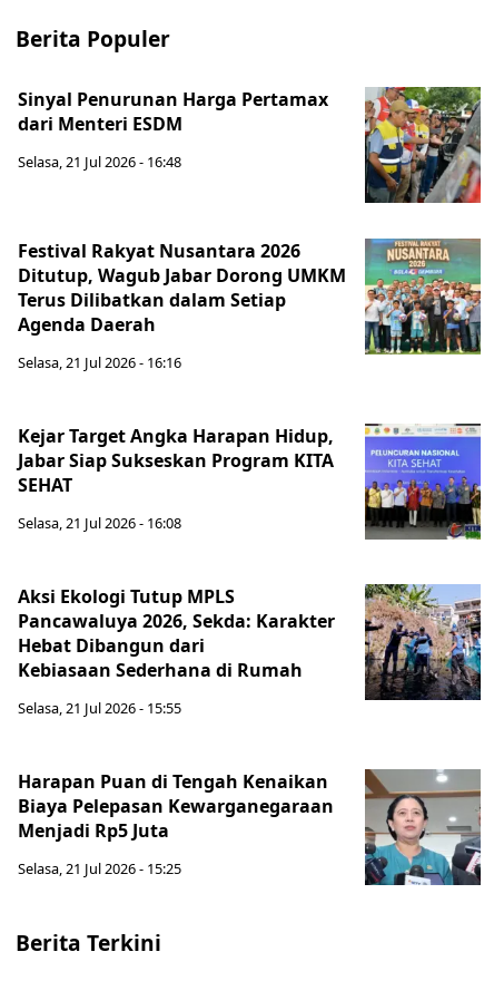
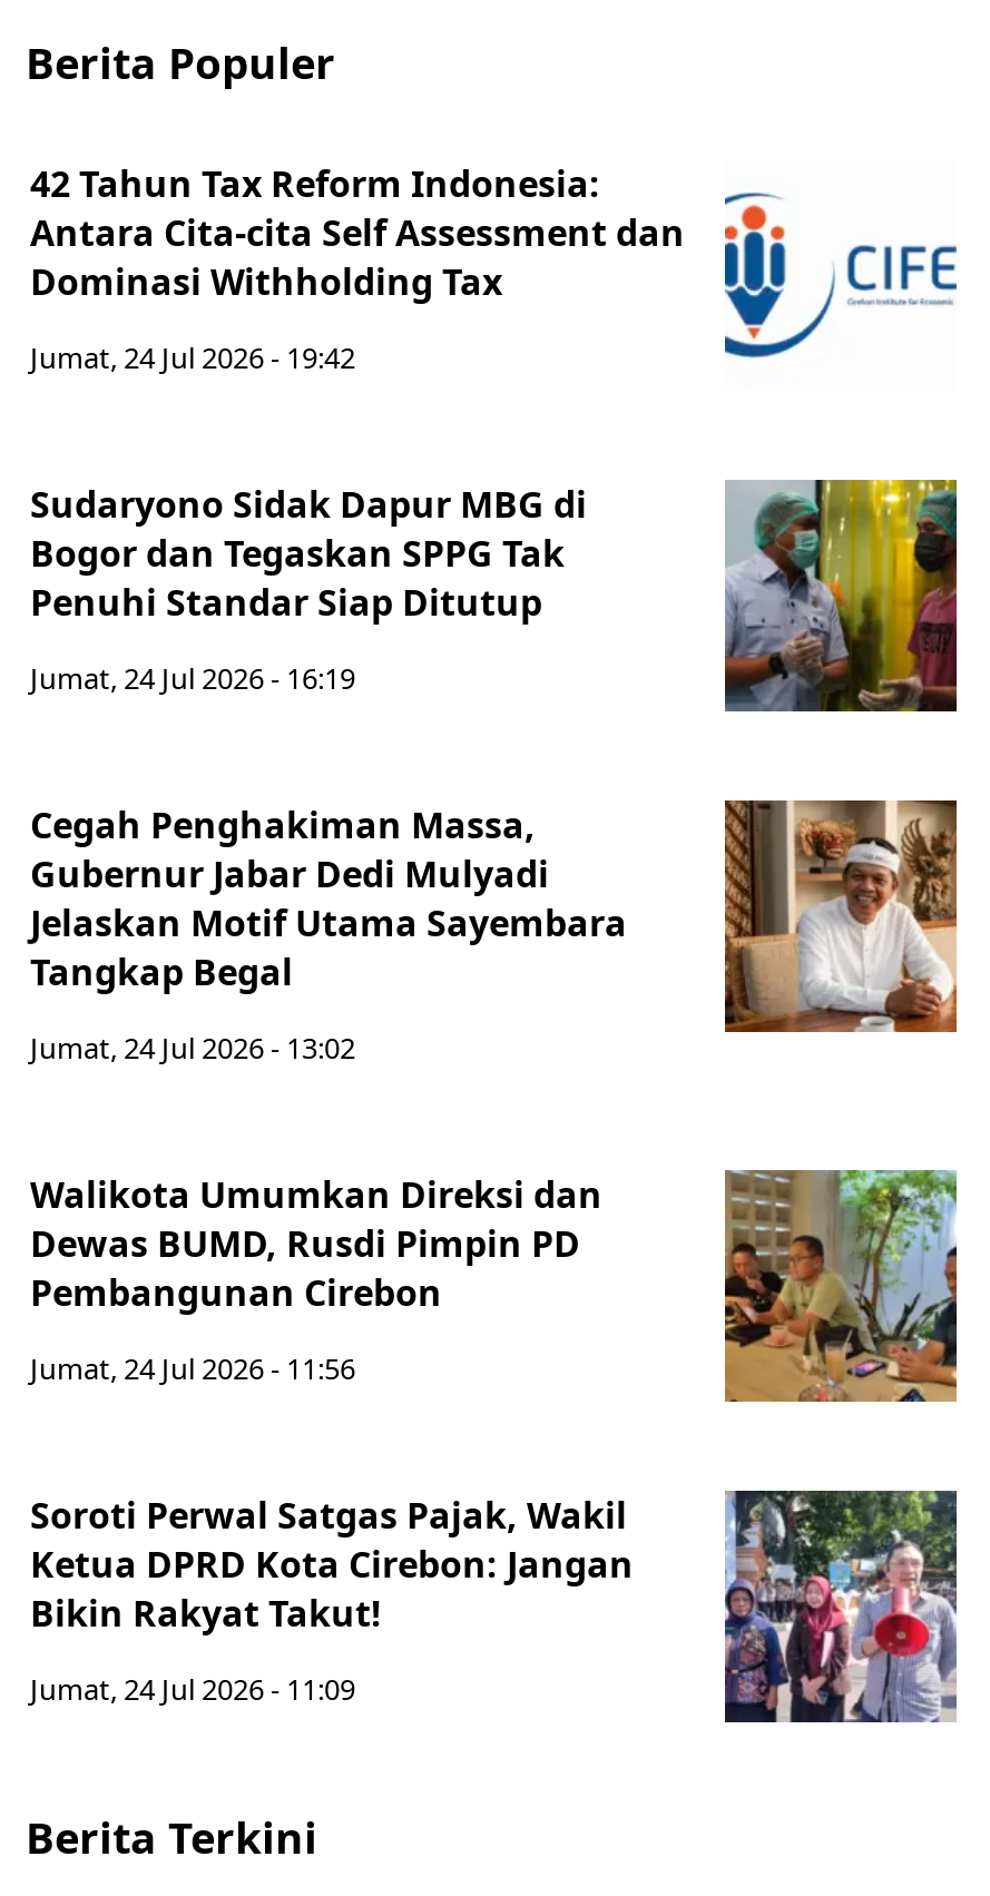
- [image]
- Sinyal Penurunan Harga Pertamax
- dari Menteri ESDM
+ [image]
+ 42 Tahun Tax Reform Indonesia:
+ Antara Cita-cita Self Assessment dan
+ Dominasi Withholding Tax

- Selasa, 21 Jul 2026 - 16:48
+ Jumat, 24 Jul 2026 - 19:42

- Festival Rakyat Nusantara 2026
- Ditutup, Wagub Jabar Dorong UMKM
- Terus Dilibatkan dalam Setiap
- Agenda Daerah
+ Sudaryono Sidak Dapur MBG di
+ Bogor dan Tegaskan SPPG Tak
+ Penuhi Standar Siap Ditutup

- [image]
+ [image]

- Selasa, 21 Jul 2026 - 16:16
+ Jumat, 24 Jul 2026 - 16:19

- Kejar Target Angka Harapan Hidup,
- Jabar Siap Sukseskan Program KITA
- SEHAT
+ Cegah Penghakiman Massa,
+ Gubernur Jabar Dedi Mulyadi
+ Jelaskan Motif Utama Sayembara
+ Tangkap Begal

- [image]
+ [image]

- Selasa, 21 Jul 2026 - 16:08
+ Jumat, 24 Jul 2026 - 13:02

- Aksi Ekologi Tutup MPLS
- Pancawaluya 2026, Sekda: Karakter
- Hebat Dibangun dari
- Kebiasaan Sederhana di Rumah
+ Walikota Umumkan Direksi dan
+ Dewas BUMD, Rusdi Pimpin PD
+ Pembangunan Cirebon

- [image]
+ [image]

- Selasa, 21 Jul 2026 - 15:55
+ Jumat, 24 Jul 2026 - 11:56

- [image]
- Harapan Puan di Tengah Kenaikan
- Biaya Pelepasan Kewarganegaraan
- Menjadi Rp5 Juta
+ [image]
+ Soroti Perwal Satgas Pajak, Wakil
+ Ketua DPRD Kota Cirebon: Jangan
+ Bikin Rakyat Takut!

- Selasa, 21 Jul 2026 - 15:25
+ Jumat, 24 Jul 2026 - 11:09
